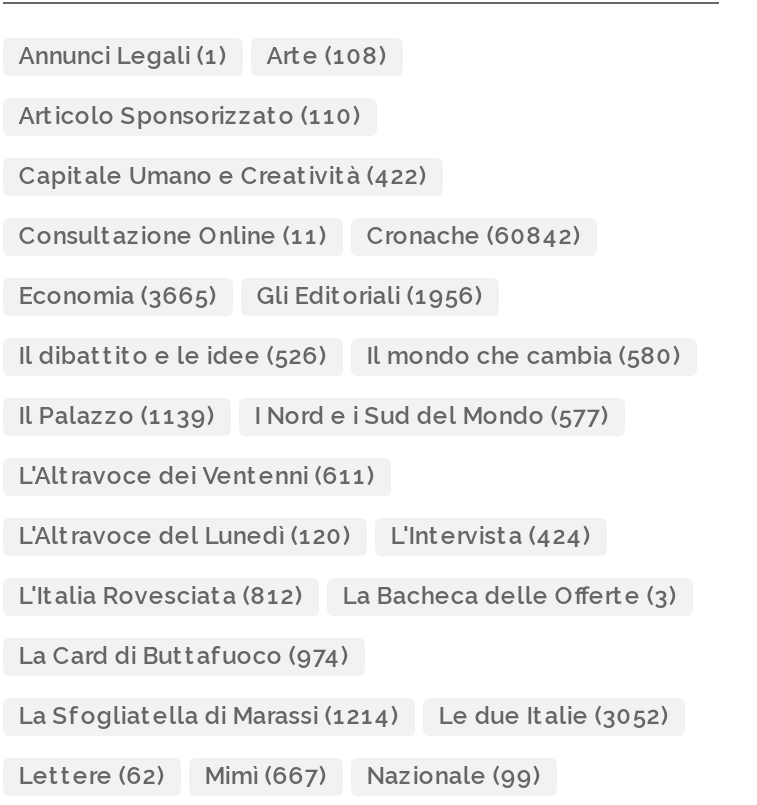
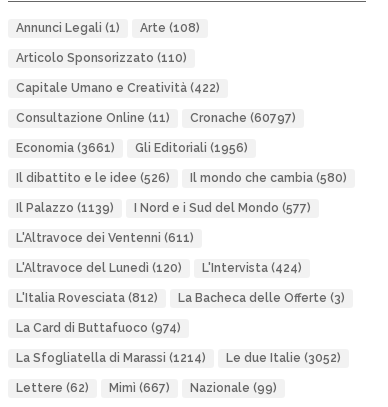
- Consultazione Online (11) Cronache (60842)
+ Consultazione Online (11) Cronache (60797)

- Economia (3665) Gli Editoriali (1956)
+ Economia (3661) Gli Editoriali (1956)
